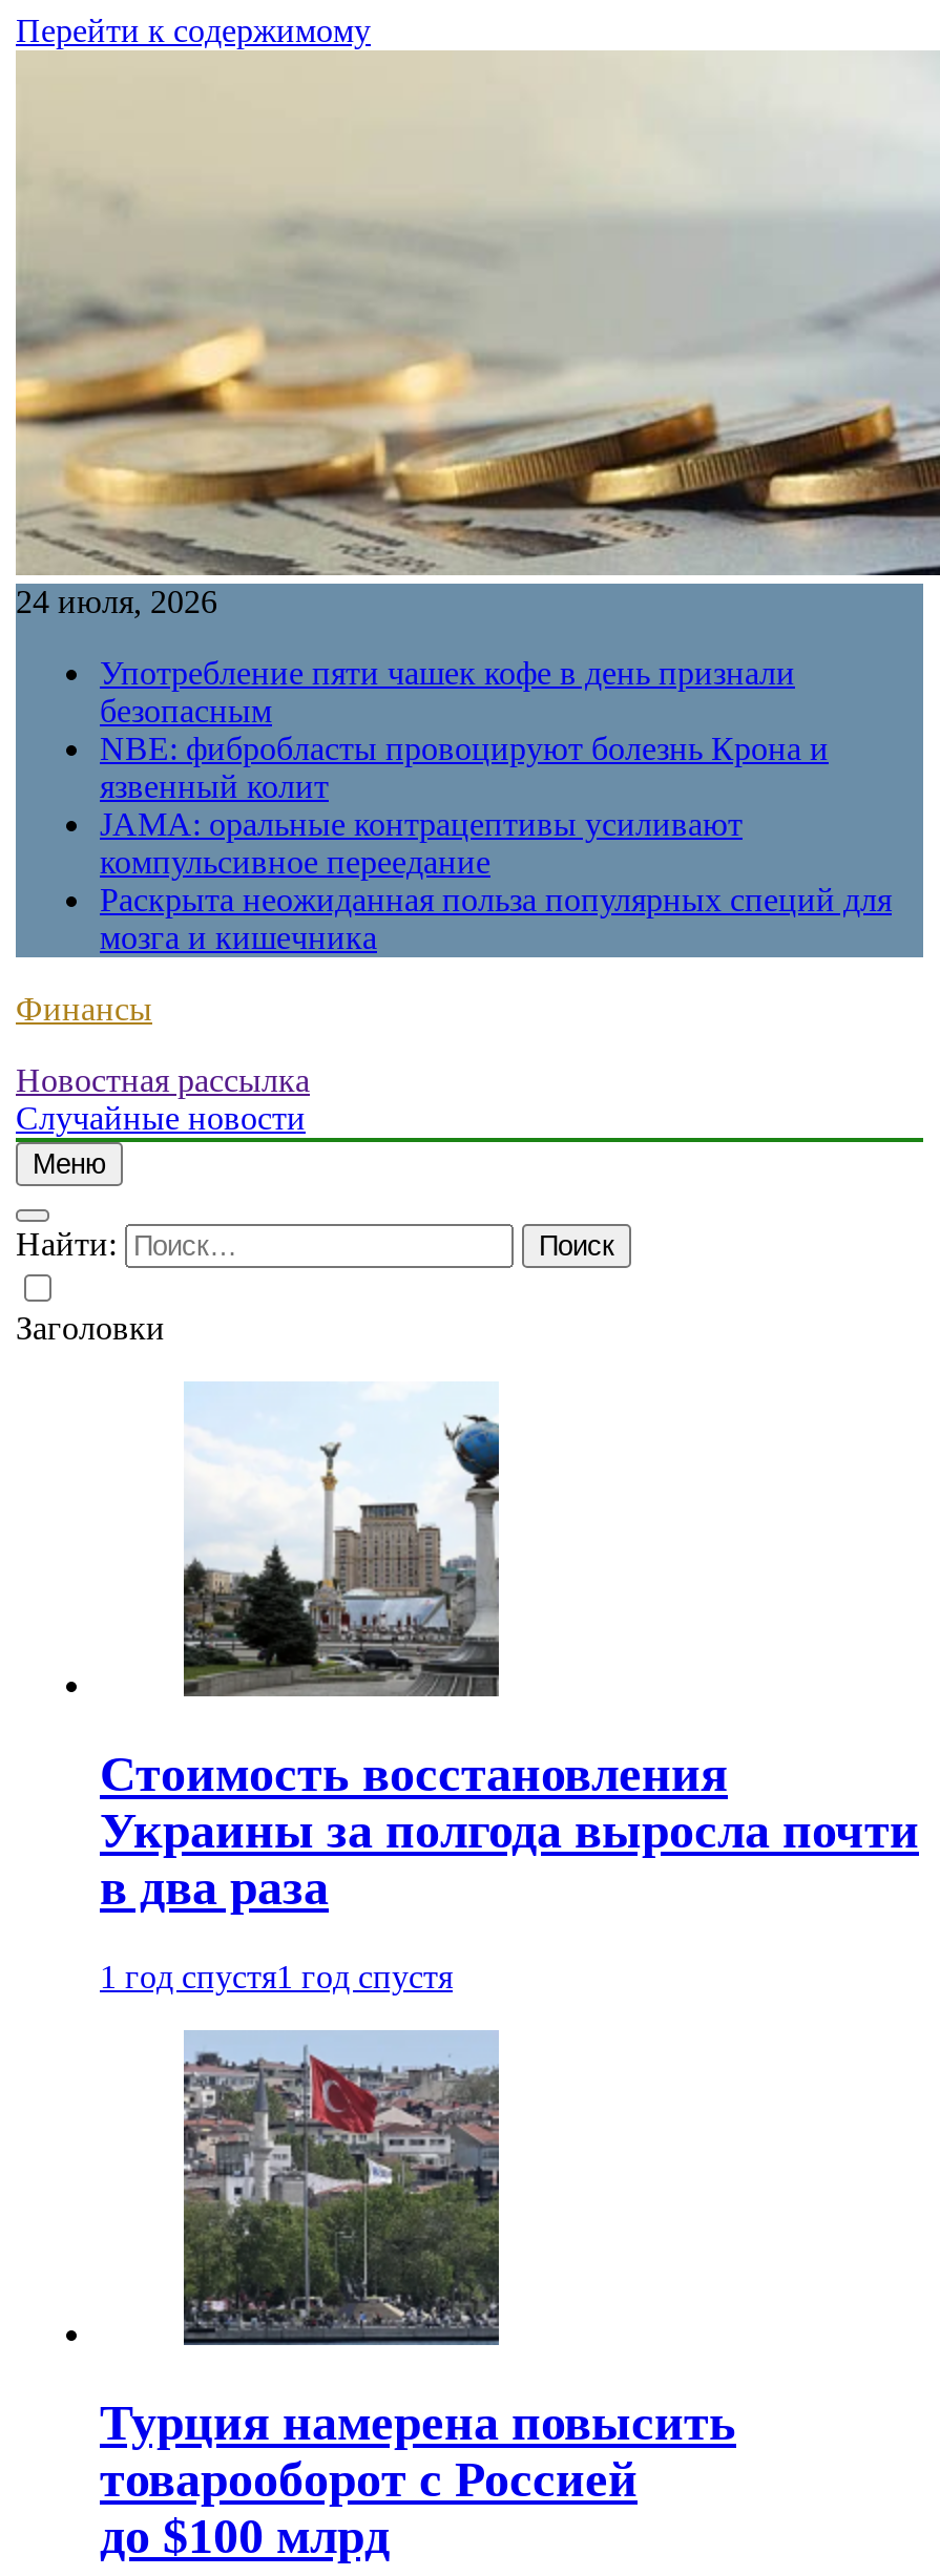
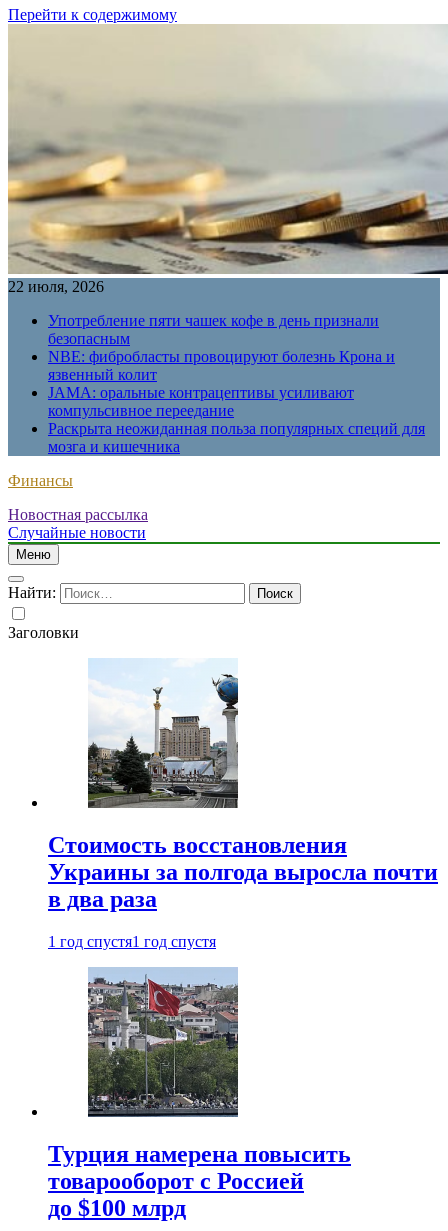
- 24 июля, 2026
+ 22 июля, 2026
